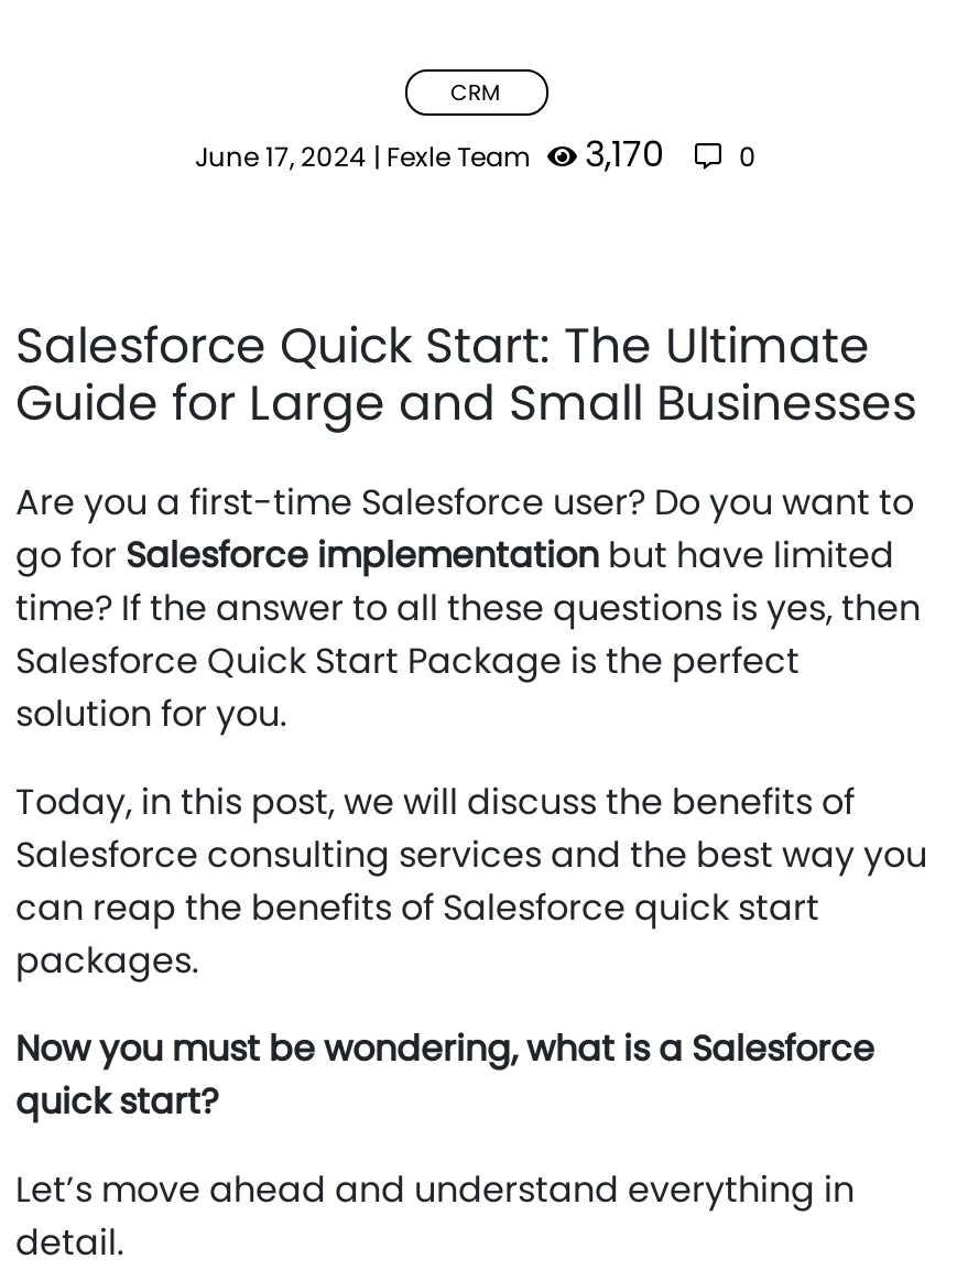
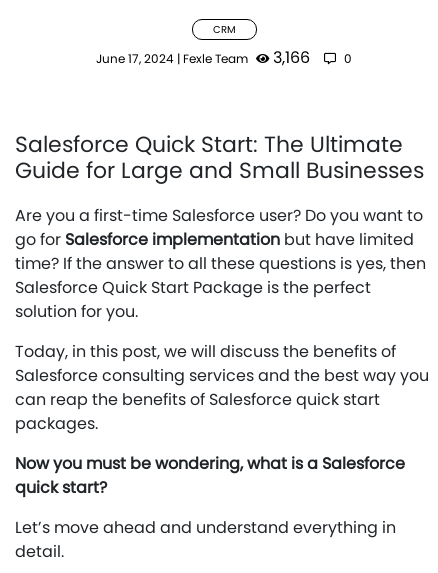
- 3,170
+ 3,166
